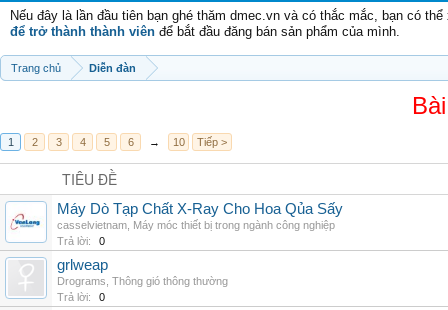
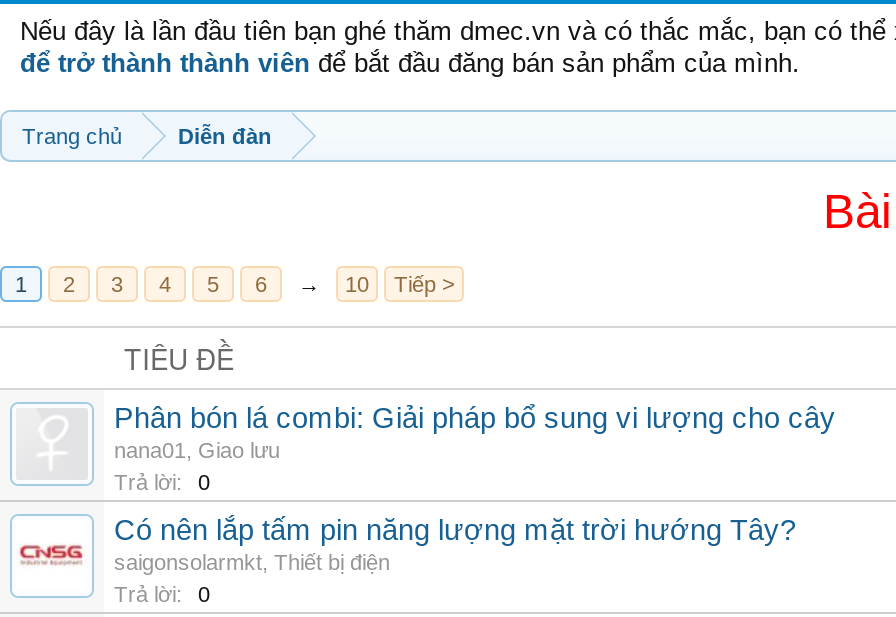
- [image]

- Máy Dò Tạp Chất X-Ray Cho Hoa Qủa Sấy
- casselvietnam, Máy móc thiết bị trong ngành công nghiệp
+ Phân bón lá combi: Giải pháp bổ sung vi lượng cho cây
+ nana01, Giao lưu

+ [image]

- grlweap
- Drograms, Thông gió thông thường
+ Có nên lắp tấm pin năng lượng mặt trời hướng Tây?
+ saigonsolarmkt, Thiết bị điện
